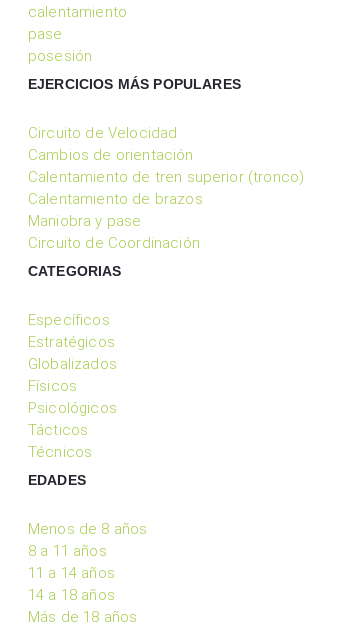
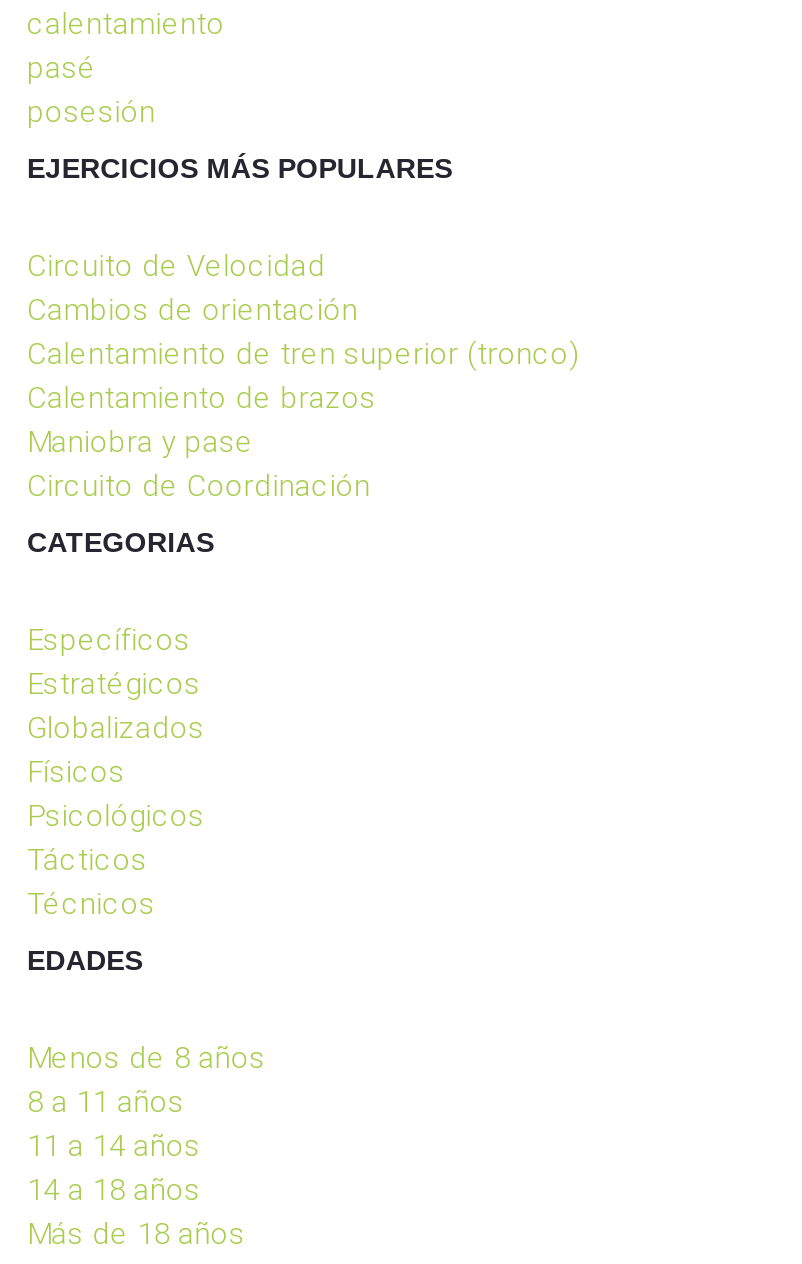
- pase
+ pasé
